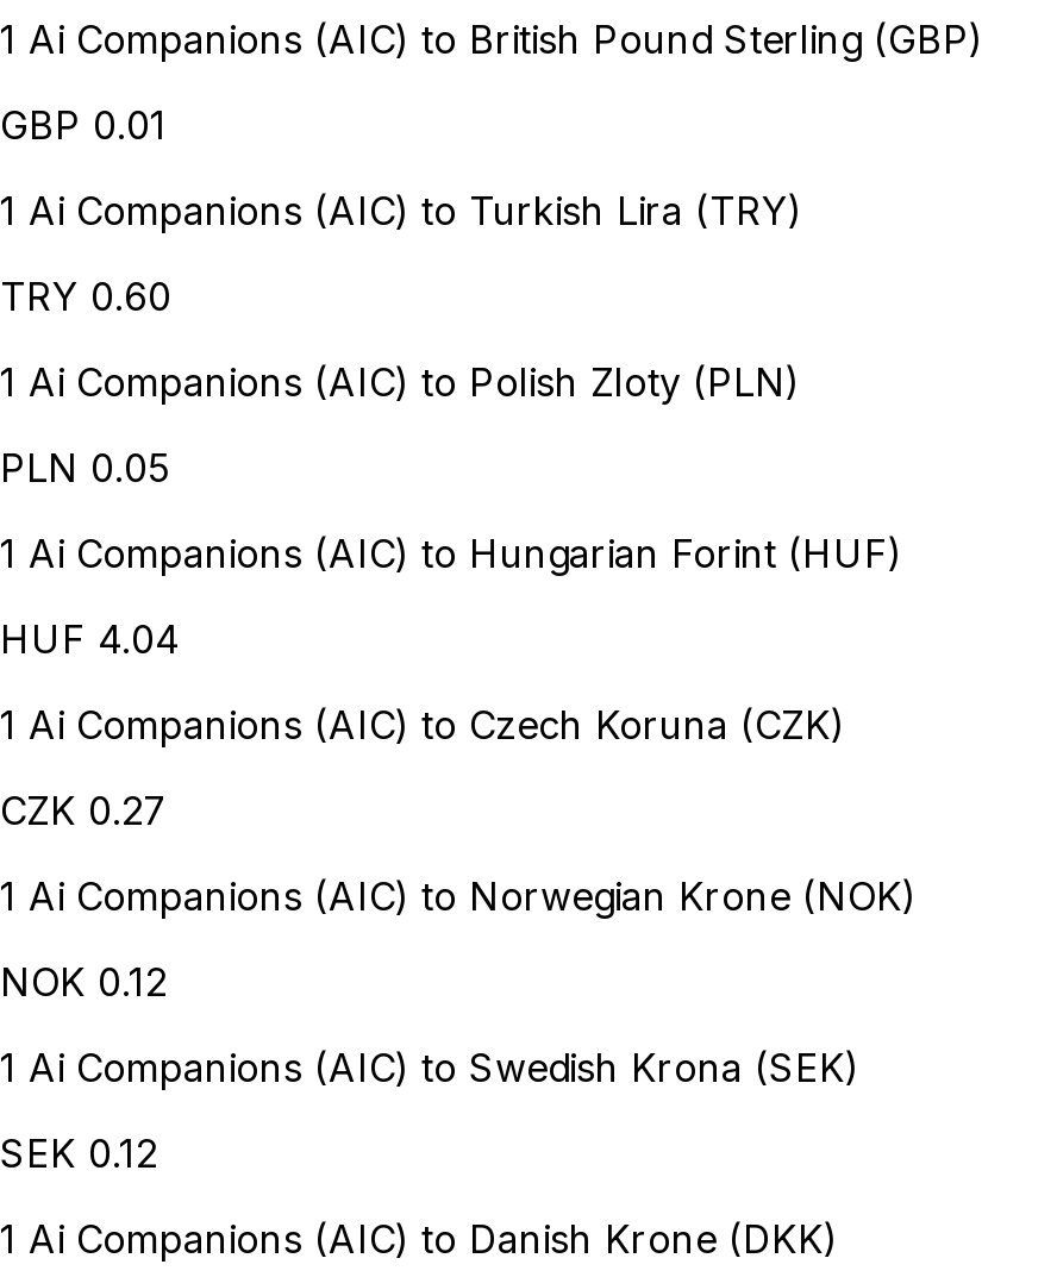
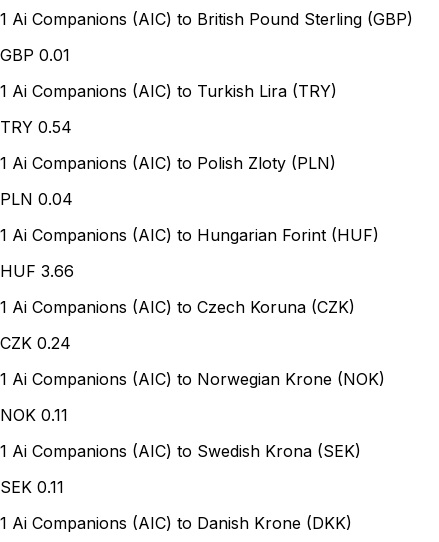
- TRY 0.60
+ TRY 0.54

- PLN 0.05
+ PLN 0.04

- HUF 4.04
+ HUF 3.66

- CZK 0.27
+ CZK 0.24

- NOK 0.12
+ NOK 0.11

- SEK 0.12
+ SEK 0.11
